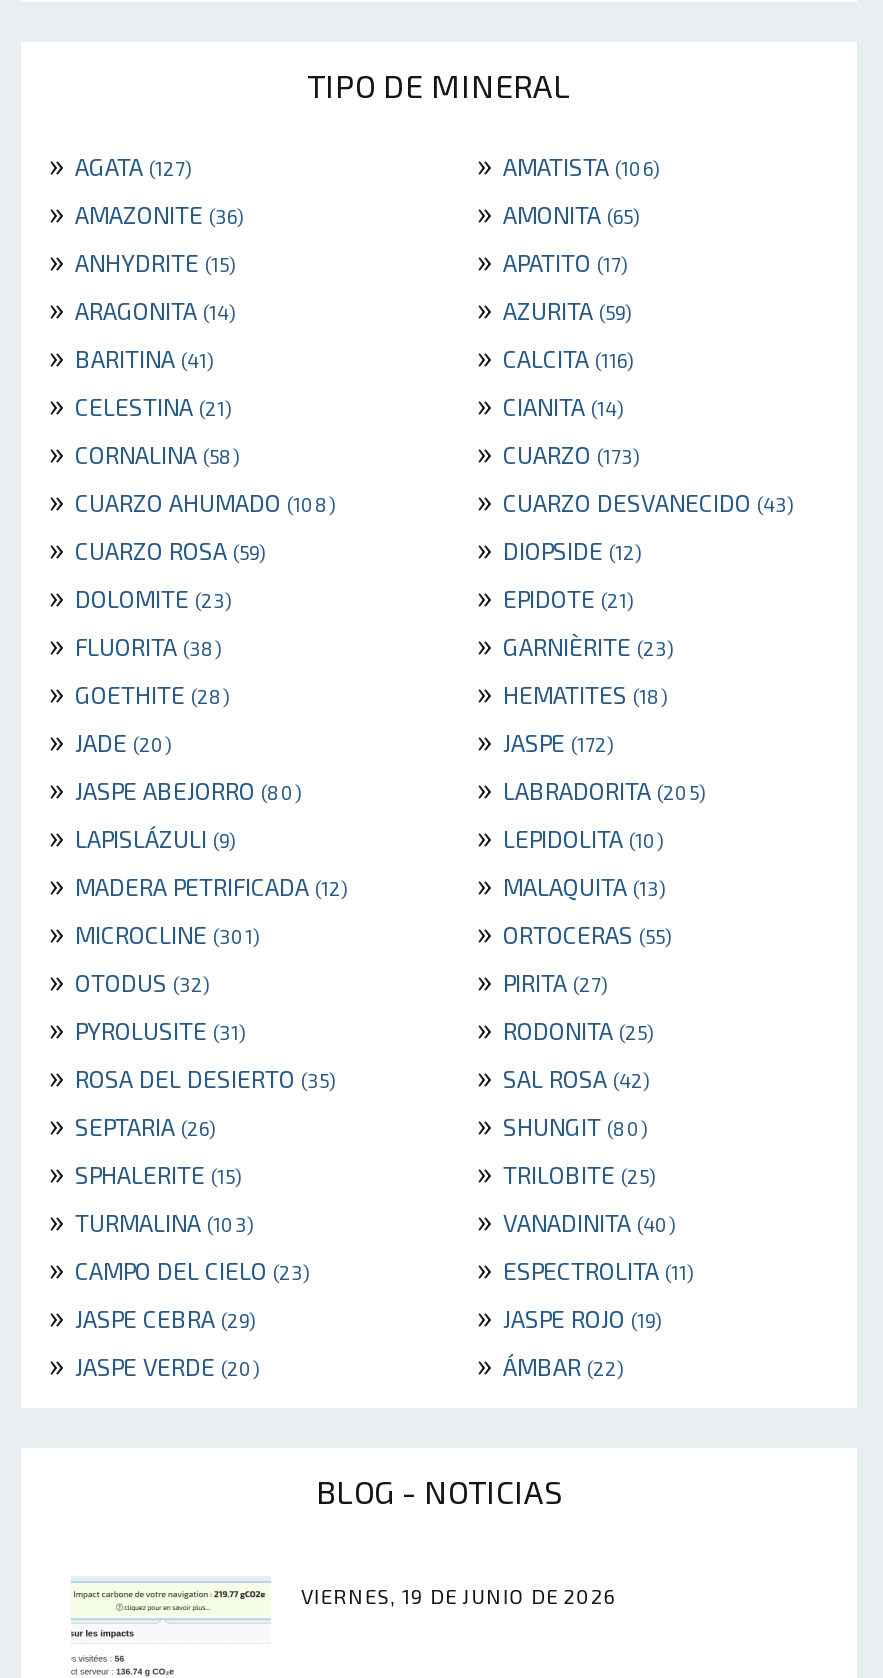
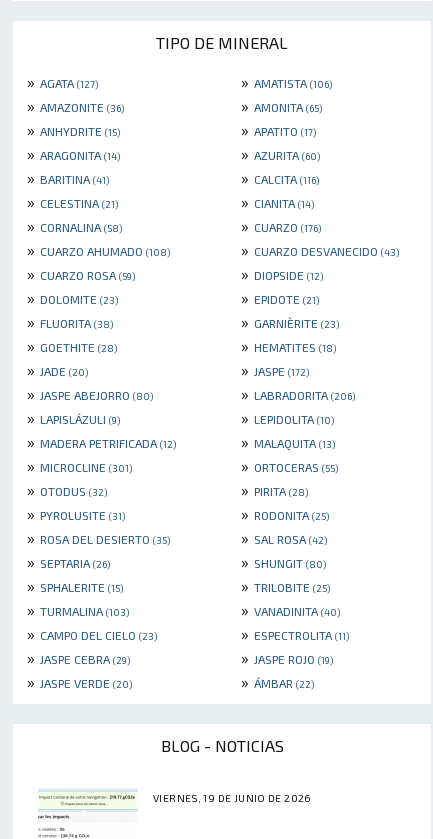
- » AZURITA (59)
+ » AZURITA (60)

- » CUARZO (173)
+ » CUARZO (176)

- » LABRADORITA (205)
+ » LABRADORITA (206)

- » PIRITA (27)
+ » PIRITA (28)
